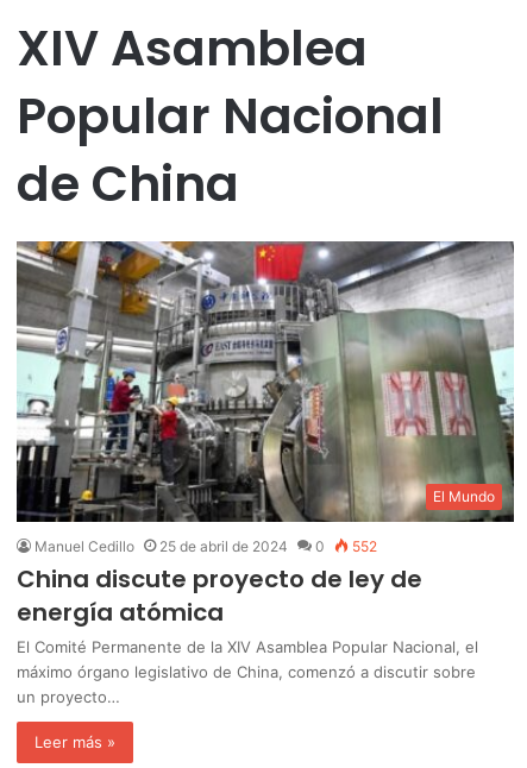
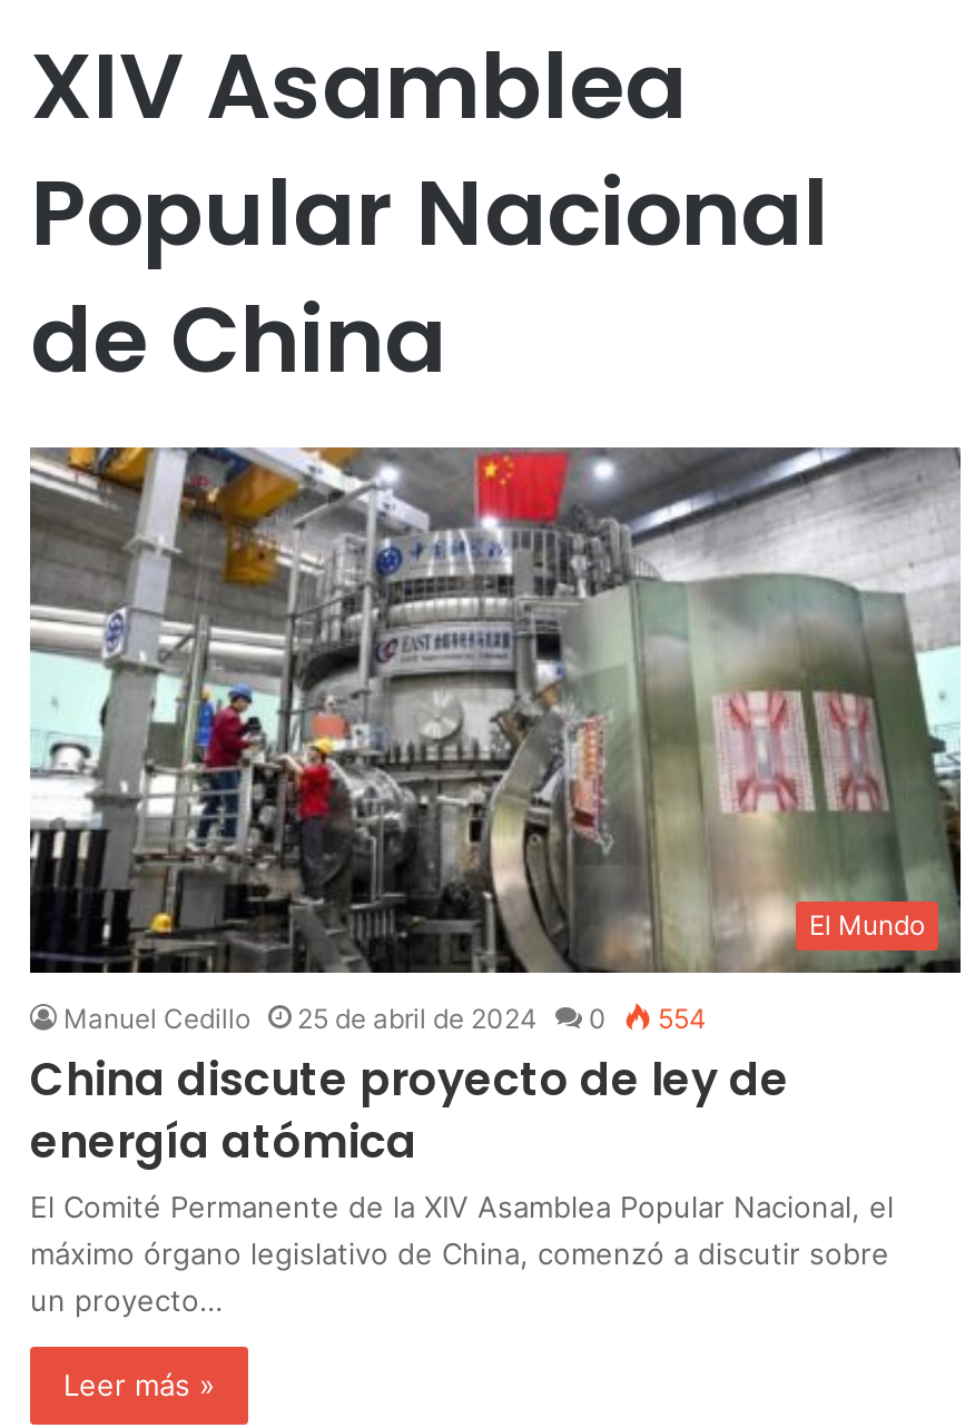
- Manuel Cedillo 25 de abril de 2024 0 552
+ Manuel Cedillo 25 de abril de 2024 0 554
